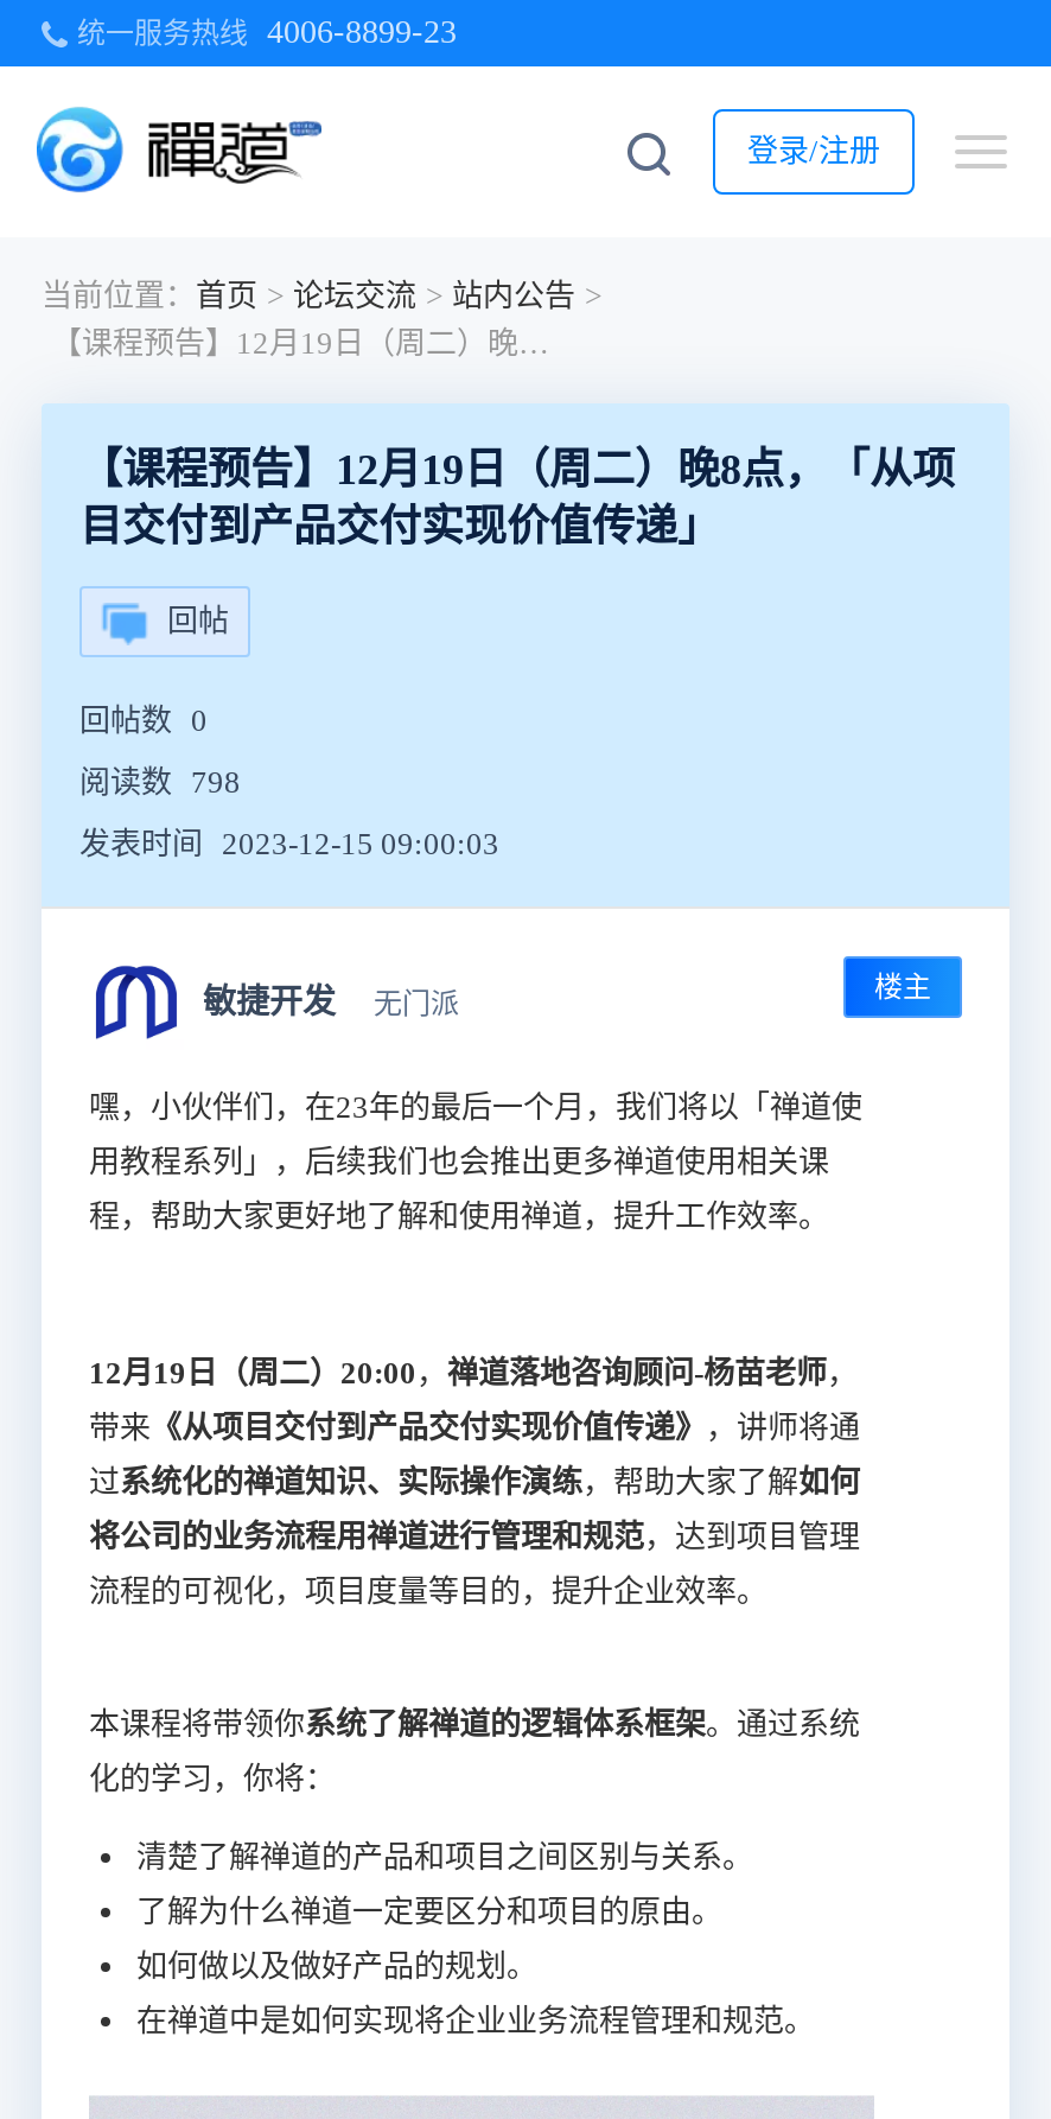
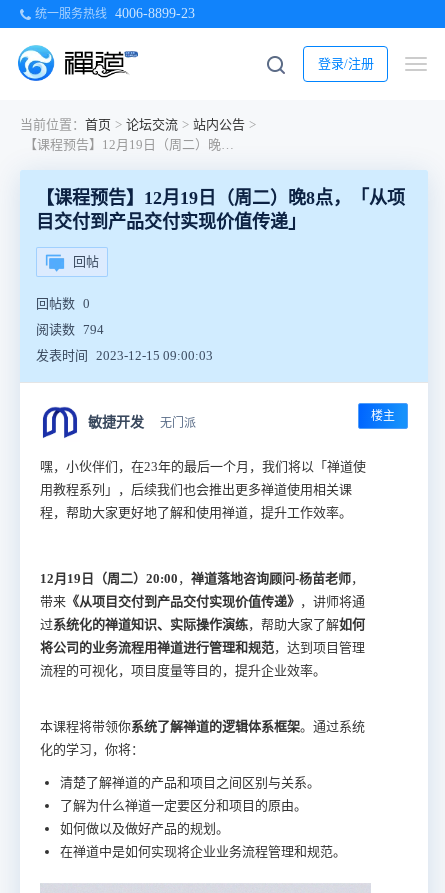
- 阅读数 798
+ 阅读数 794
